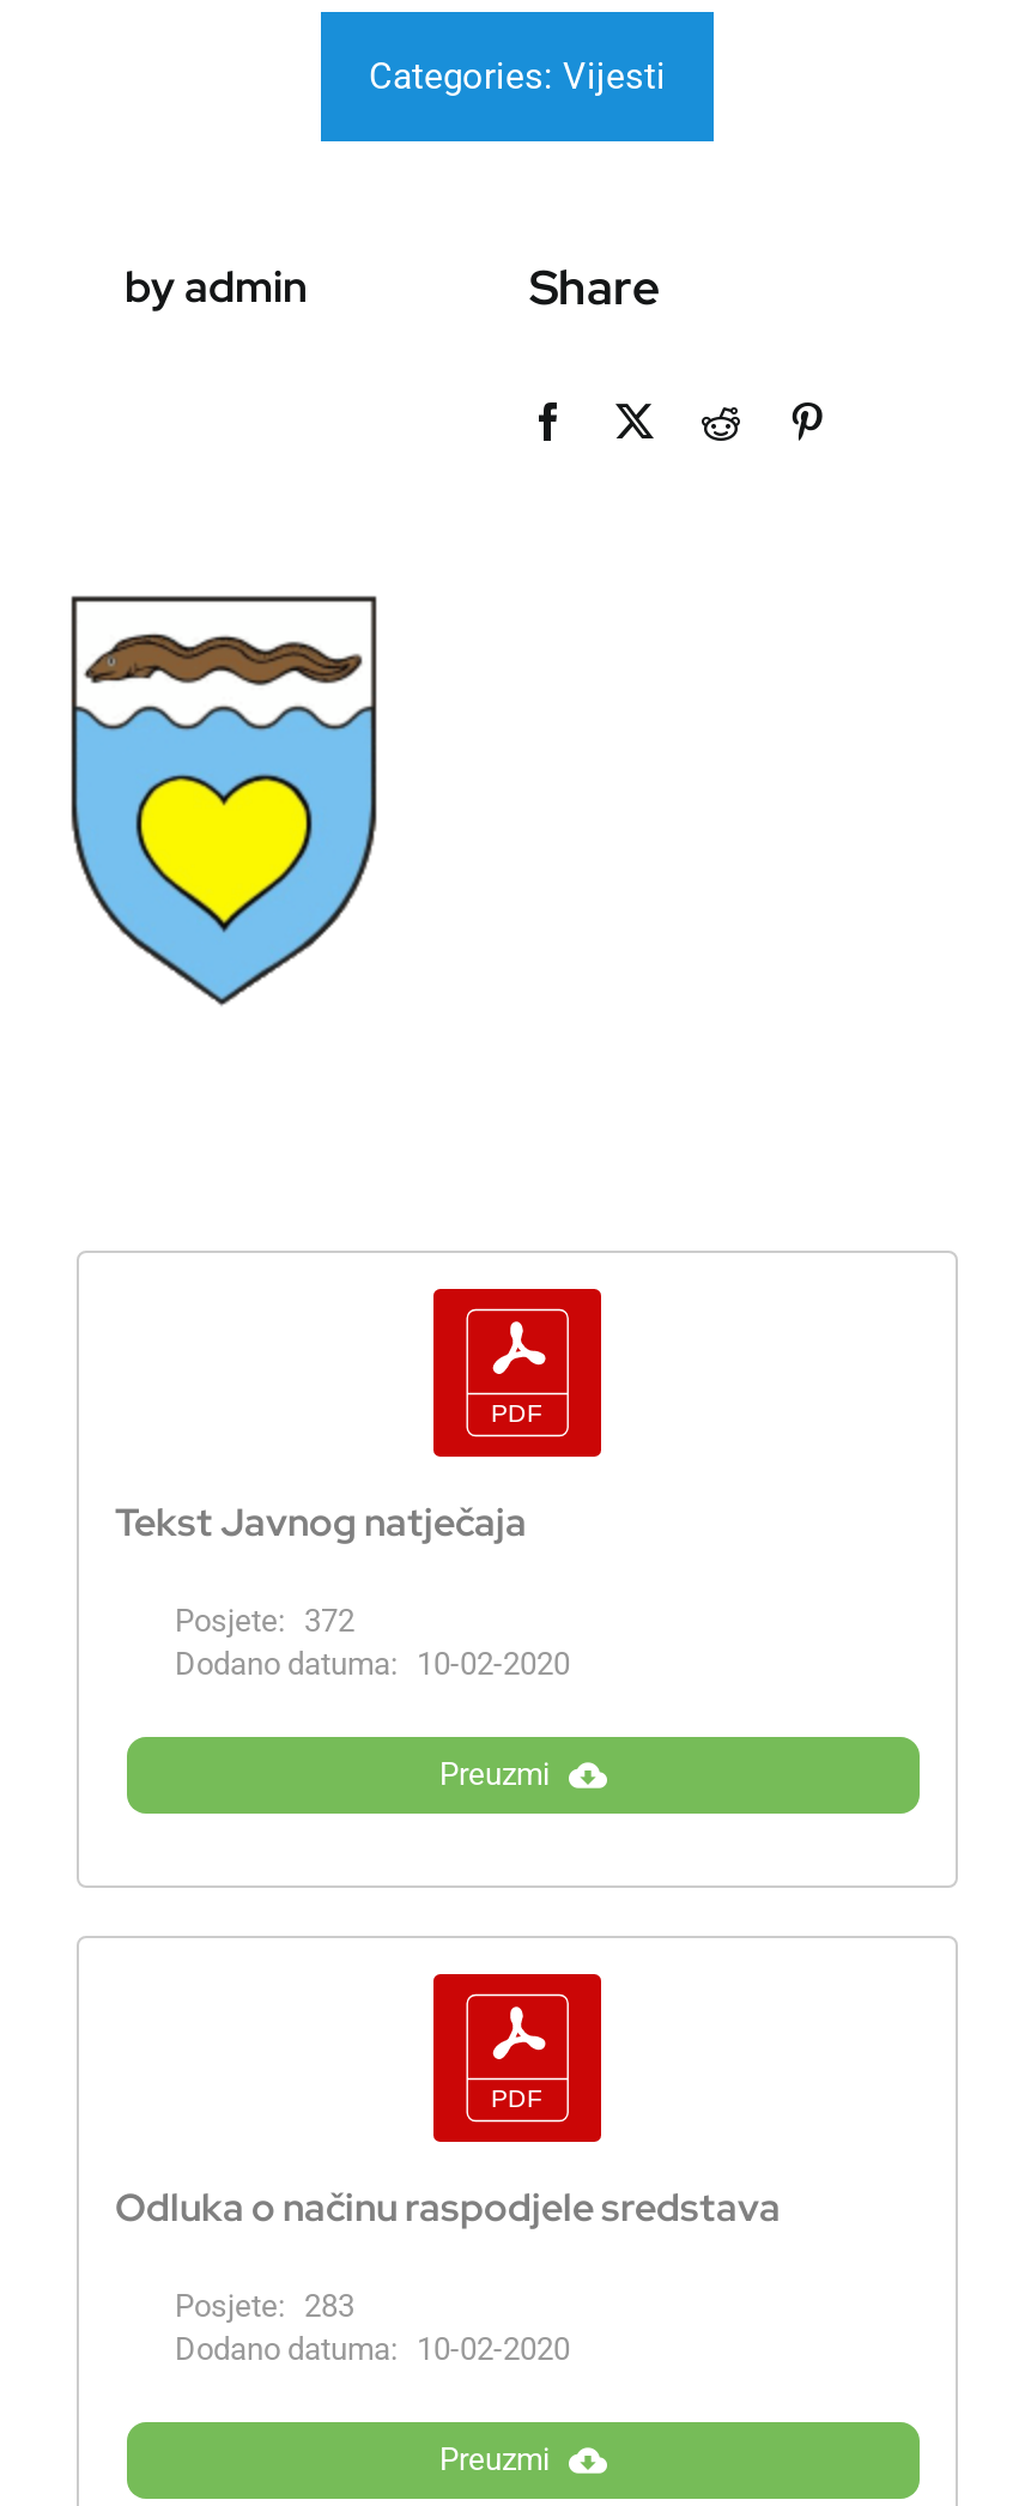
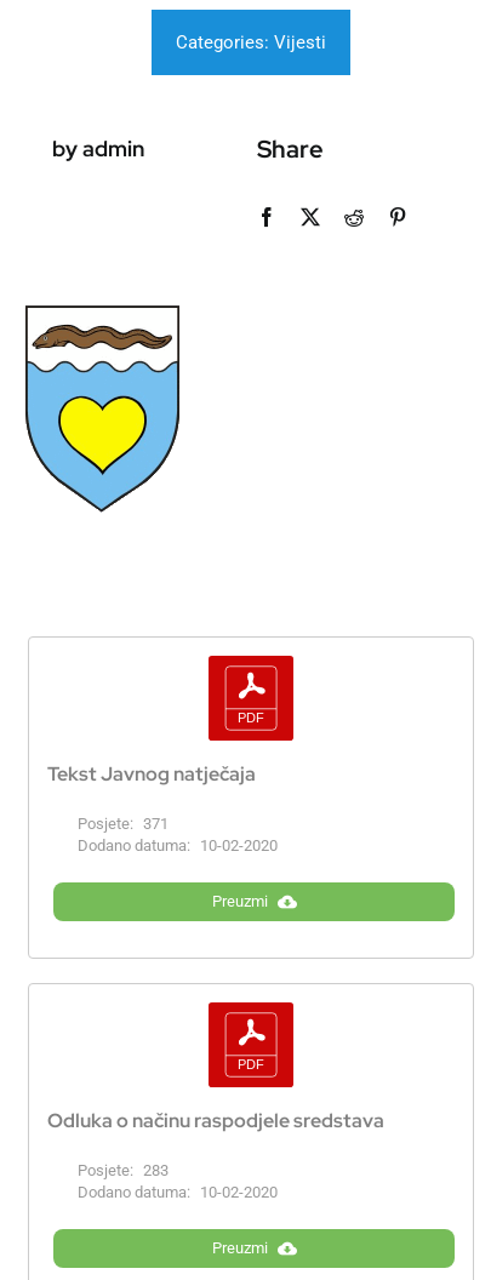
- Posjete: 372
+ Posjete: 371
